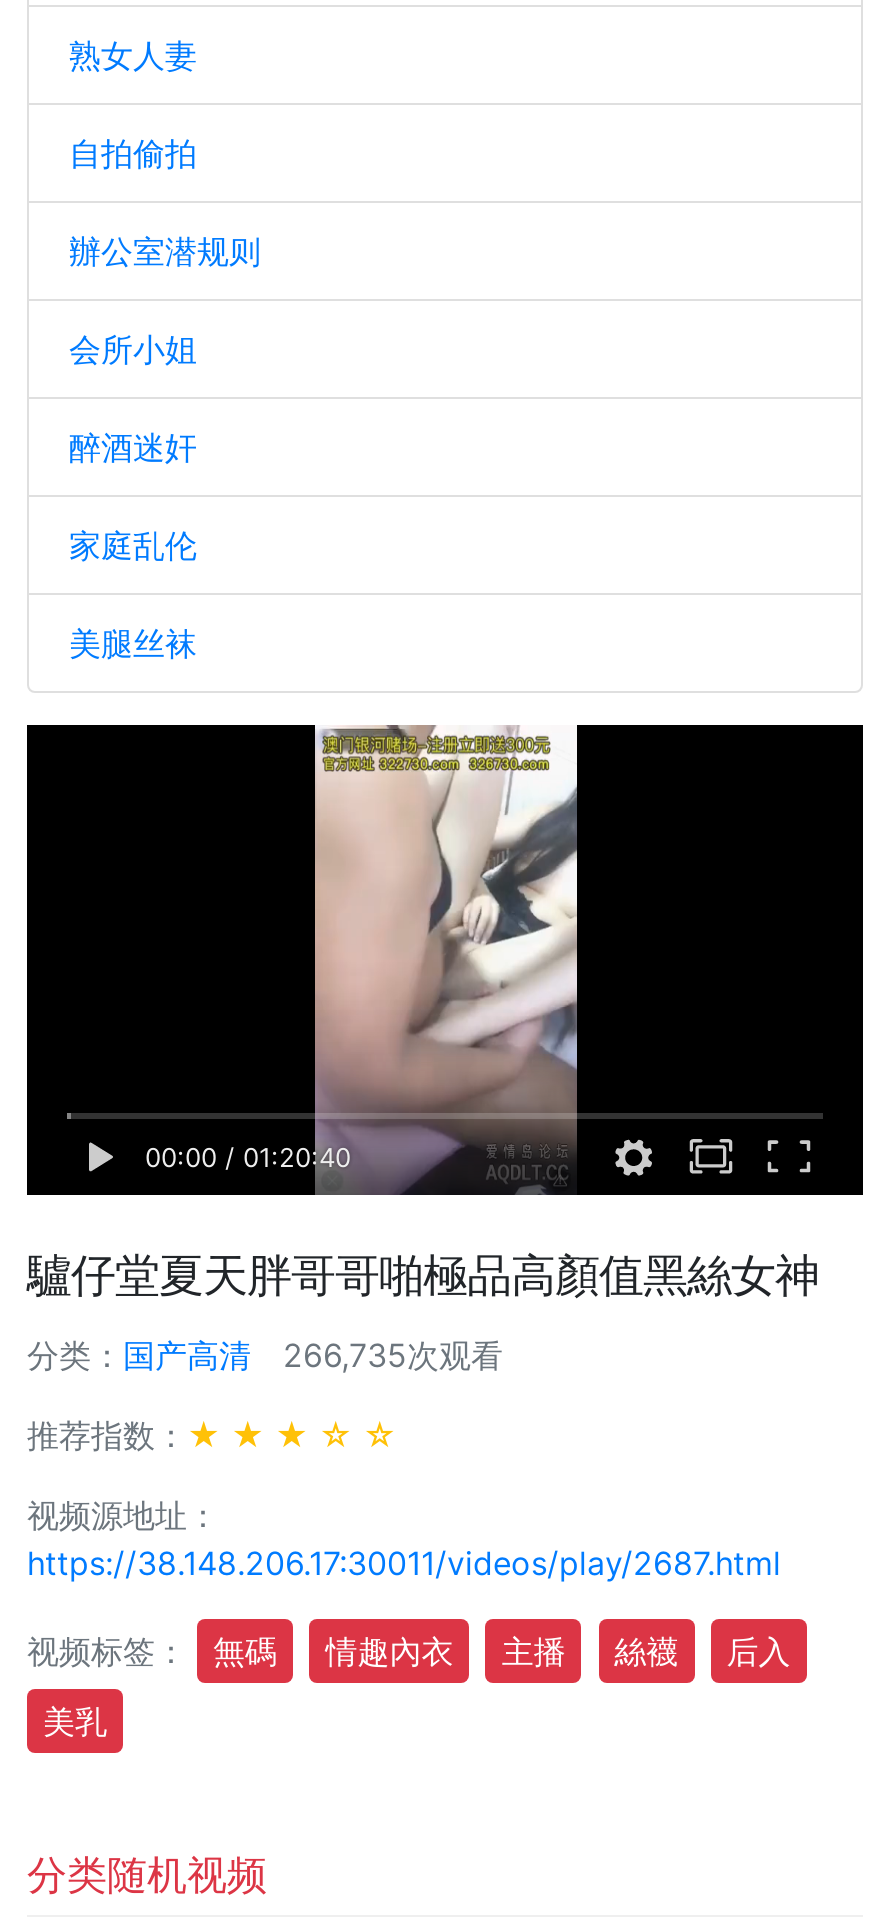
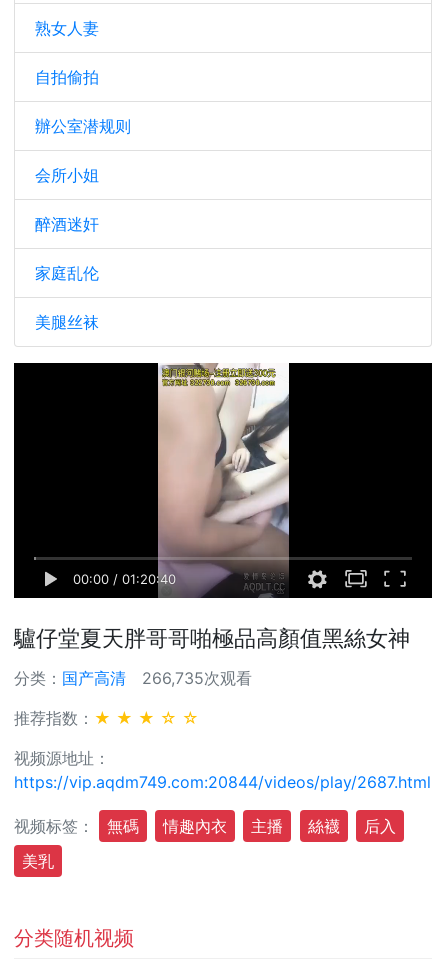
- https://38.148.206.17:30011/videos/play/2687.html
+ https://vip.aqdm749.com:20844/videos/play/2687.html
